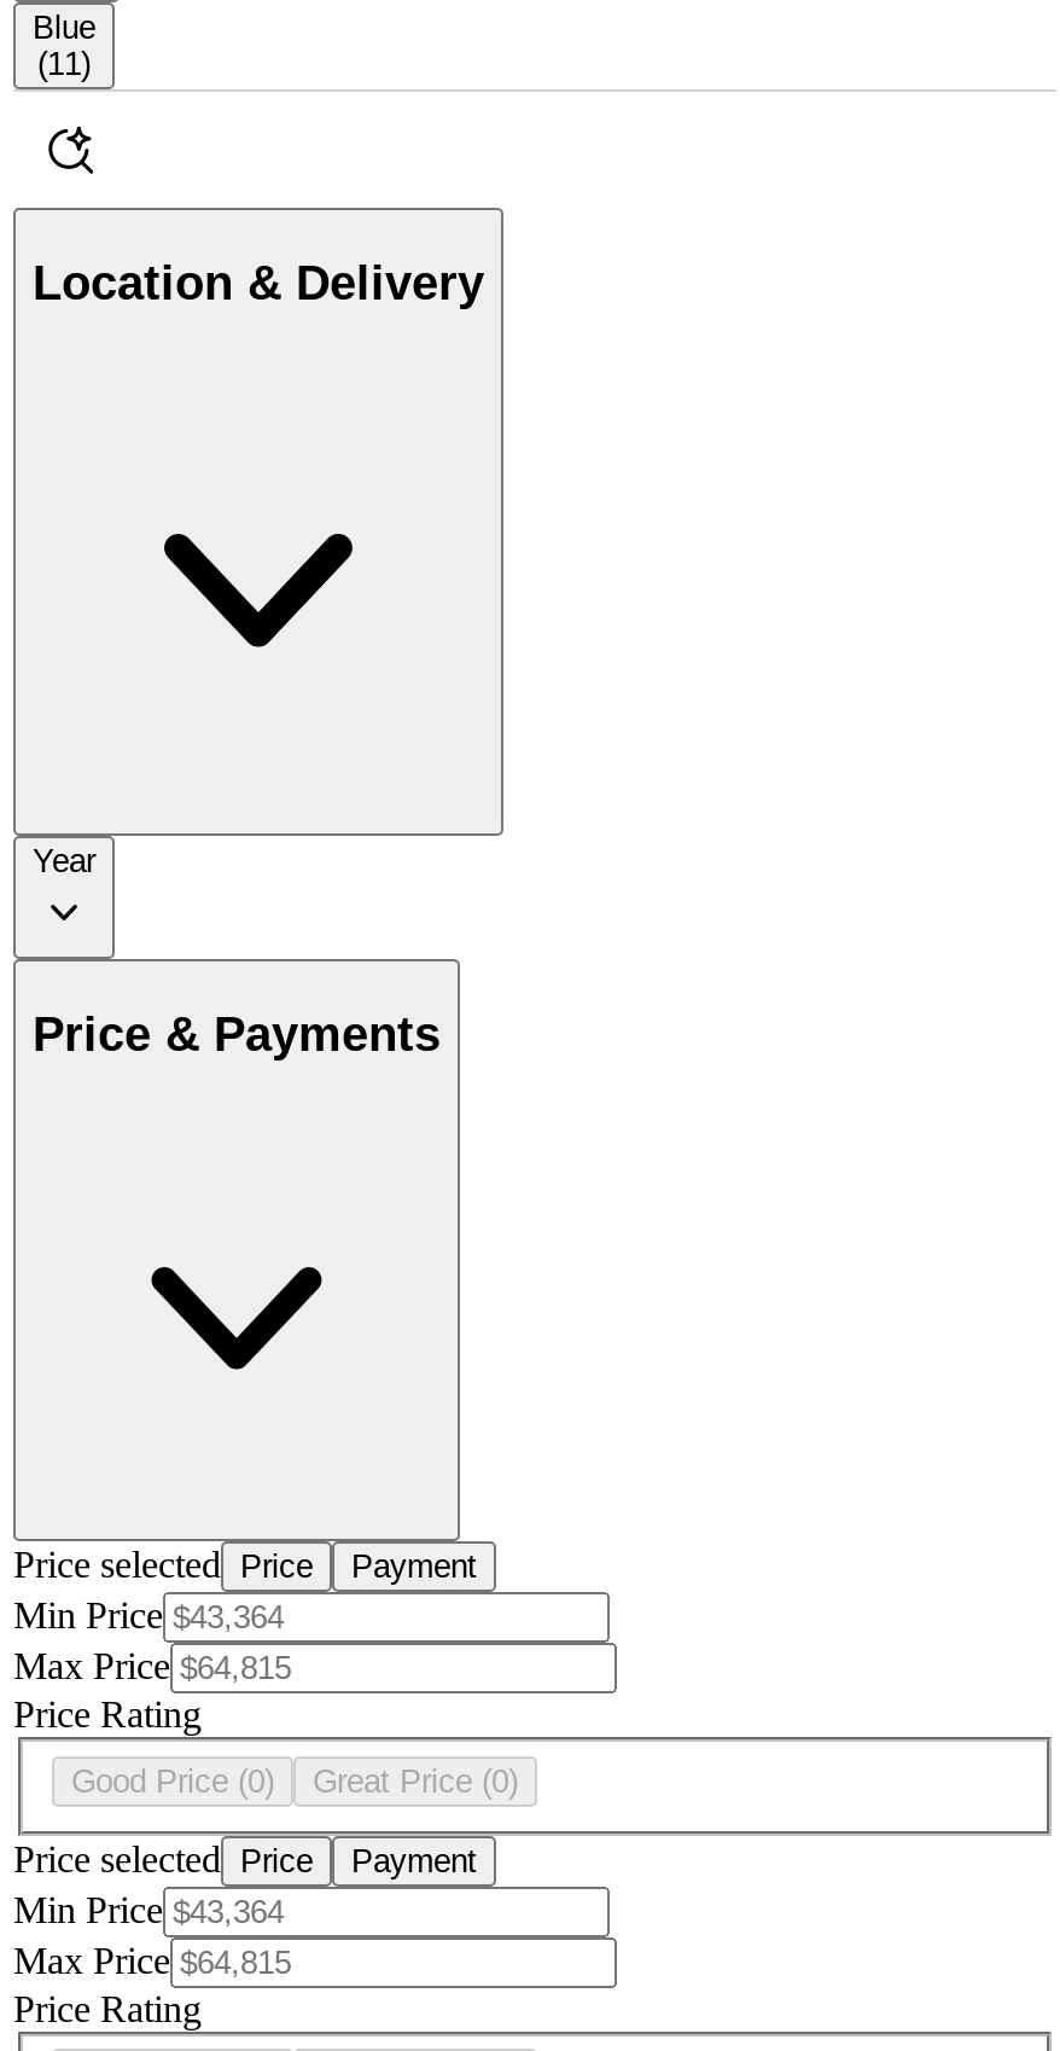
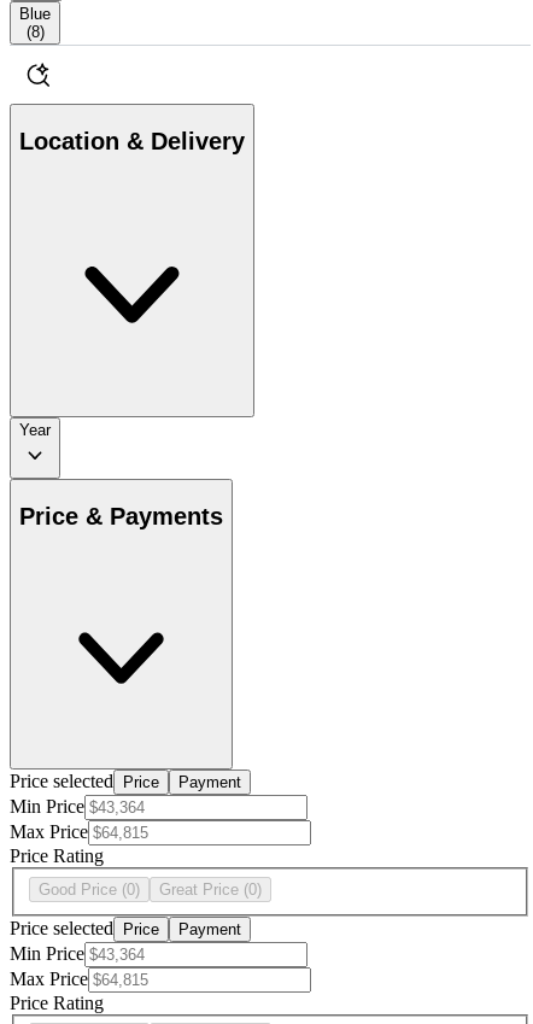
- (11)
+ (8)
